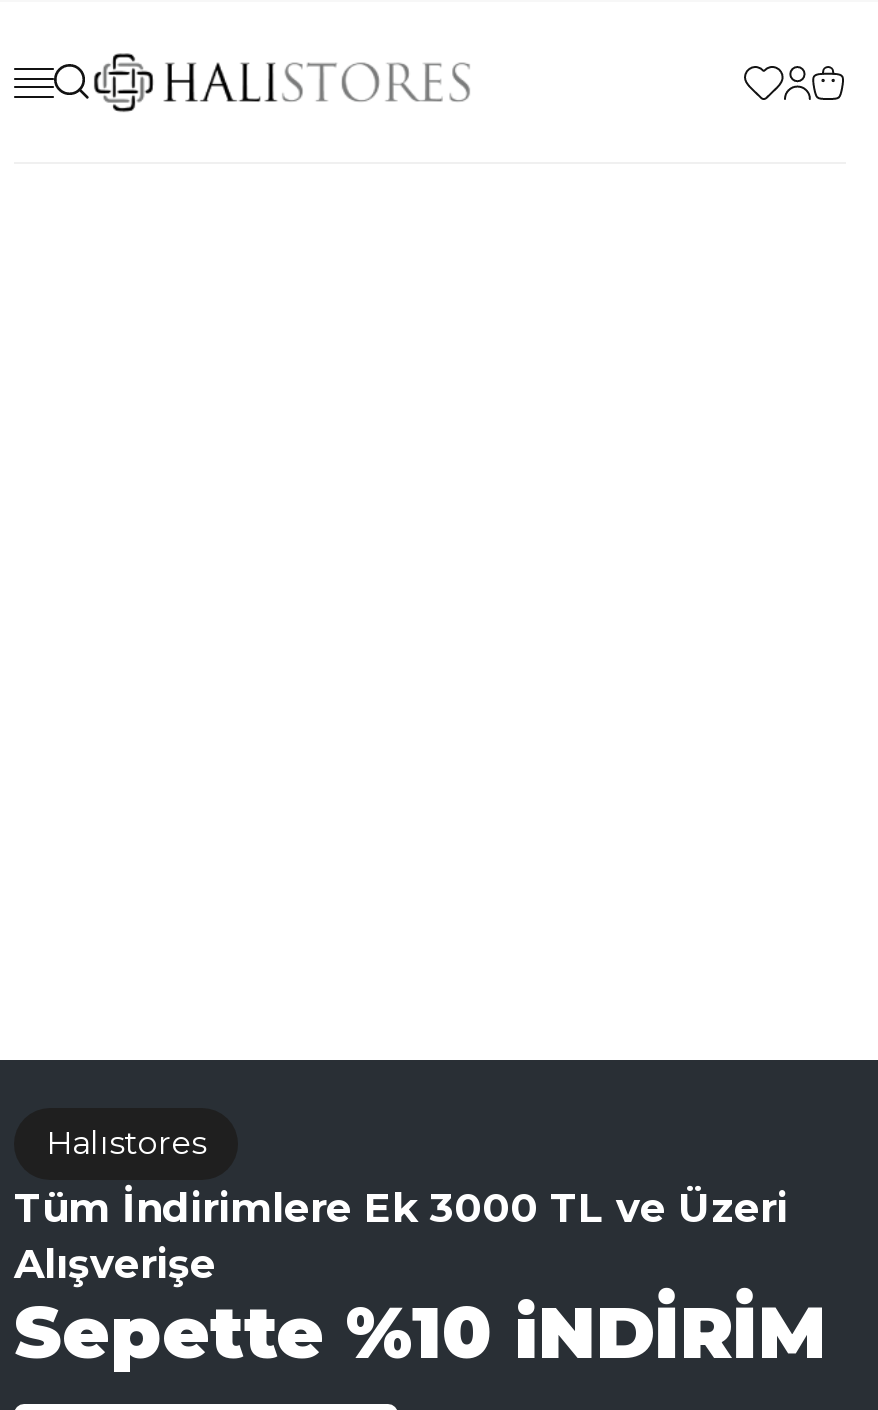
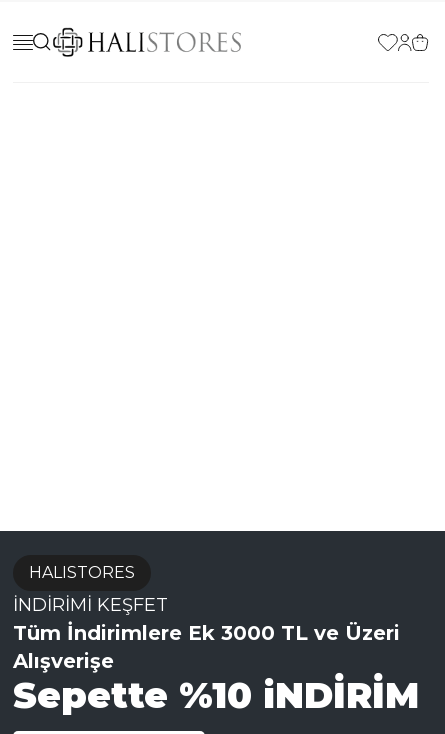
- Halıstores
+ HALISTORES
+ İNDİRİMİ KEŞFET
